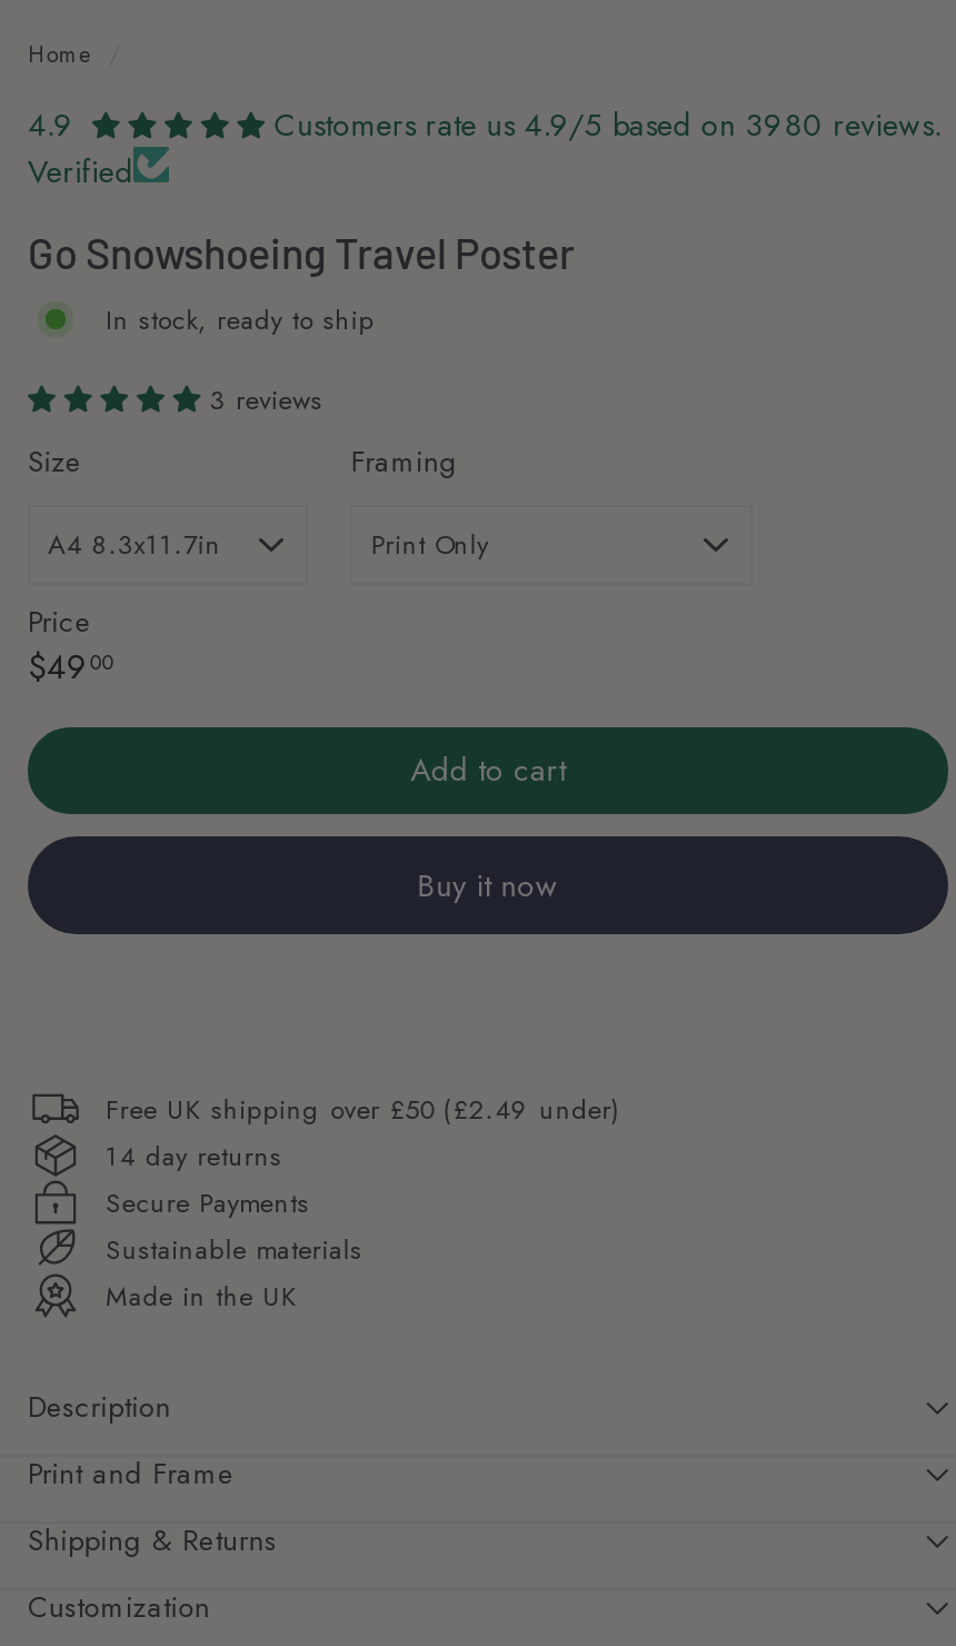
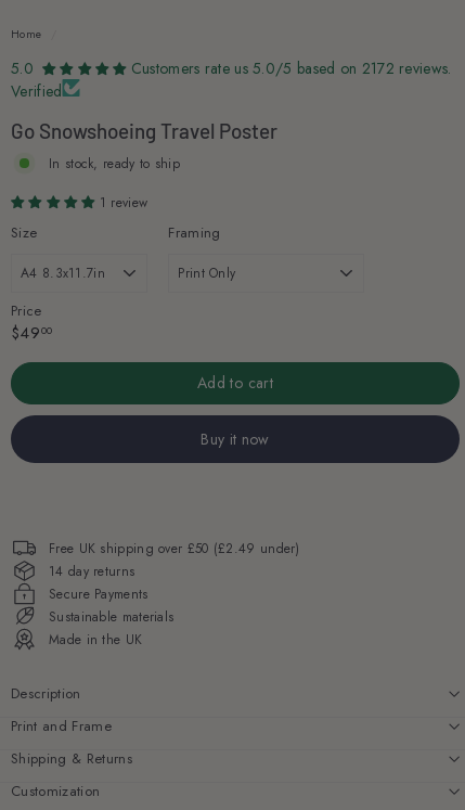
- 4.9
+ 5.0

- Customers rate us 4.9/5 based on 3980 reviews.
+ Customers rate us 5.0/5 based on 2172 reviews.

- 3 reviews
+ 1 review
